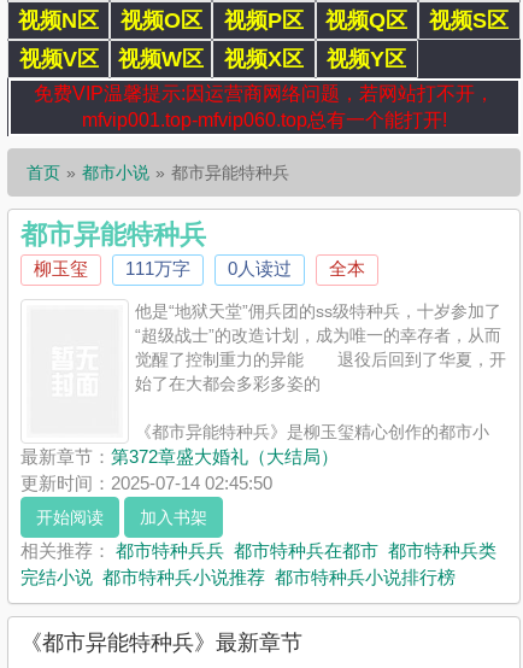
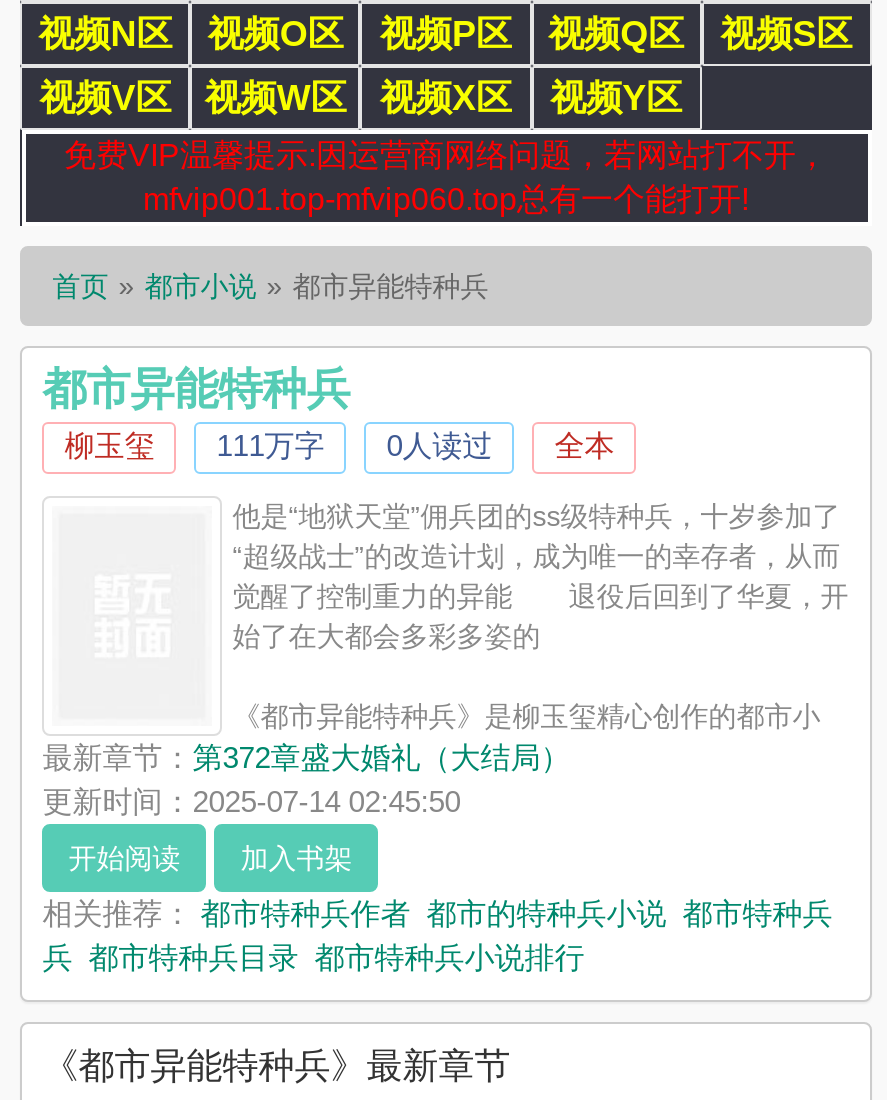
- 相关推荐：都市特种兵兵 都市特种兵在都市 都市特种兵类
- 完结小说 都市特种兵小说推荐 都市特种兵小说排行榜
+ 相关推荐：都市特种兵作者 都市的特种兵小说 都市特种兵
+ 兵 都市特种兵目录 都市特种兵小说排行
